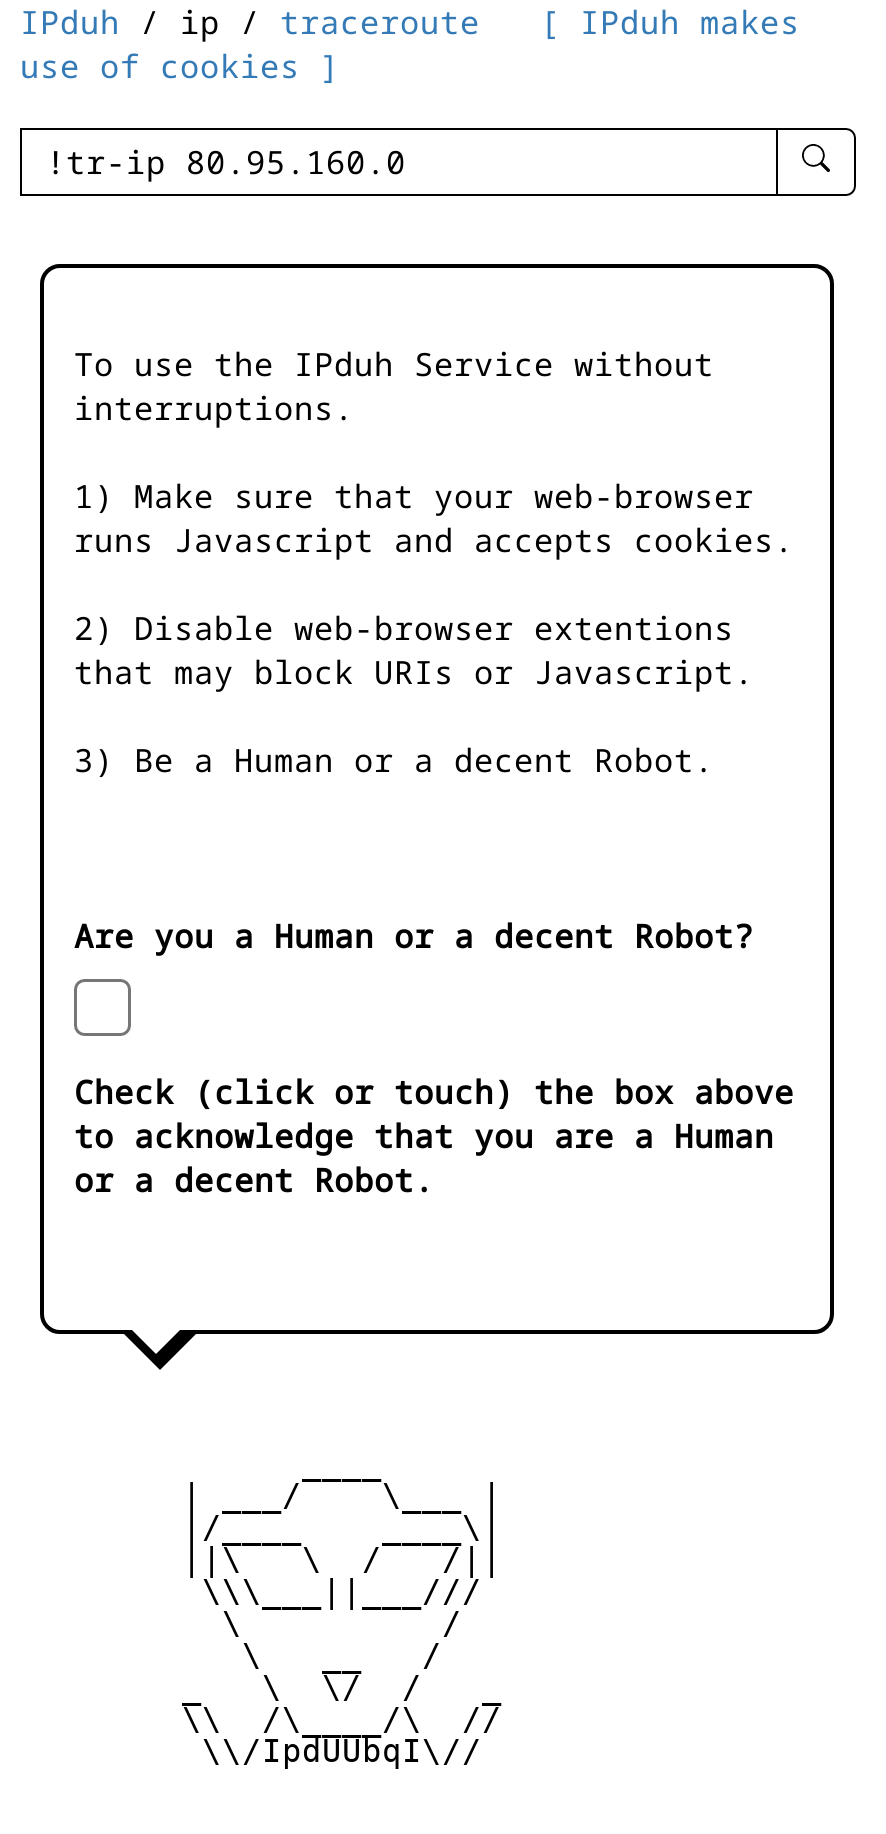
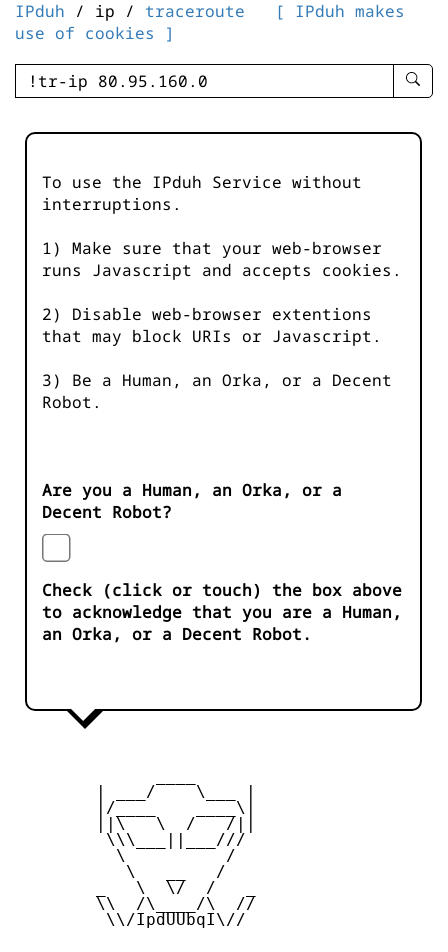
- 3) Be a Human or a decent Robot.
+ 3) Be a Human, an Orka, or a Decent
+ Robot.

- Are you a Human or a decent Robot?
+ Are you a Human, an Orka, or a
+ Decent Robot?

- to acknowledge that you are a Human
- or a decent Robot.
+ to acknowledge that you are a Human,
+ an Orka, or a Decent Robot.
